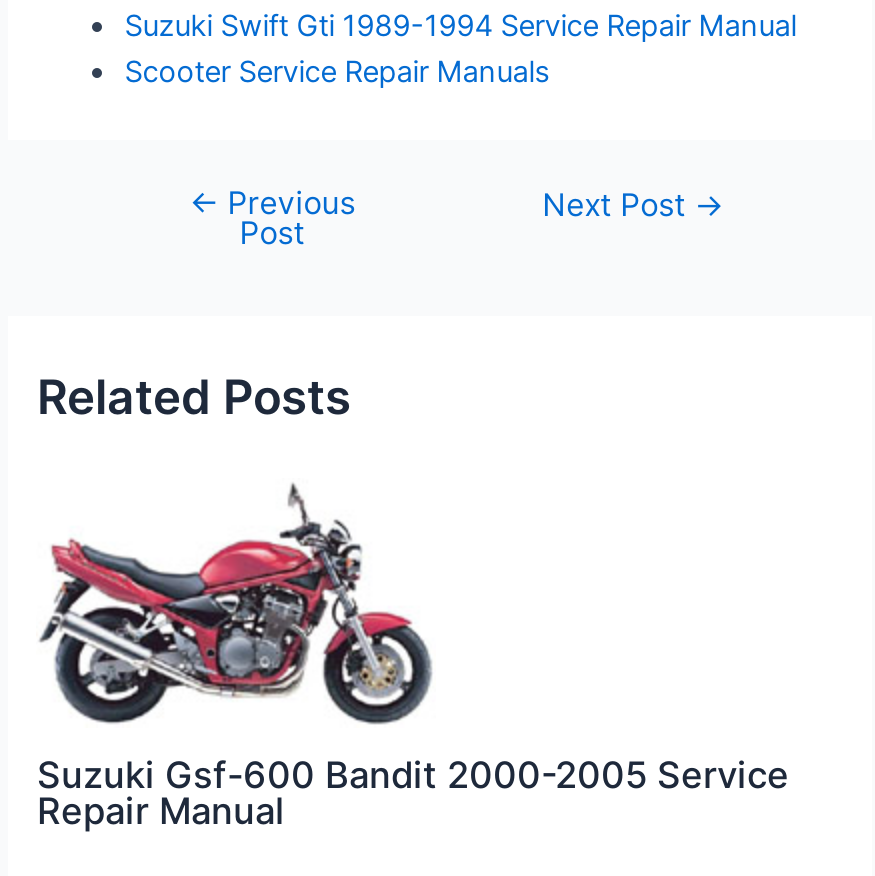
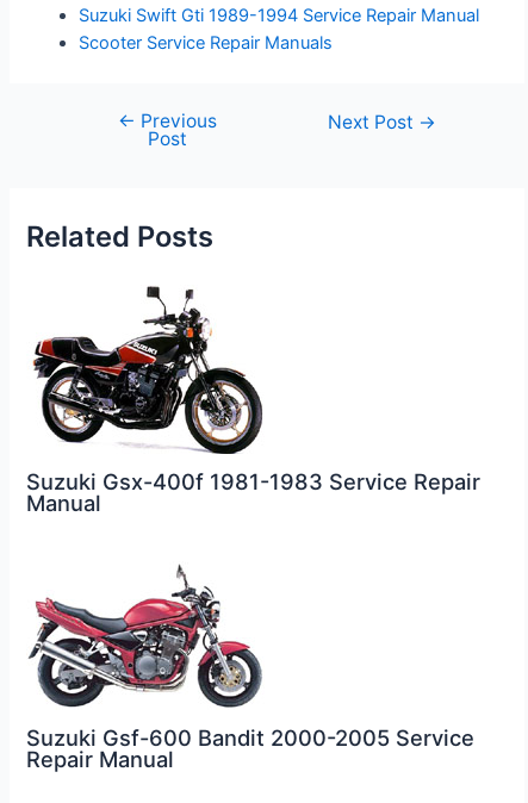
+ [image]
+ Suzuki Gsx-400f 1981-1983 Service Repair
+ Manual
